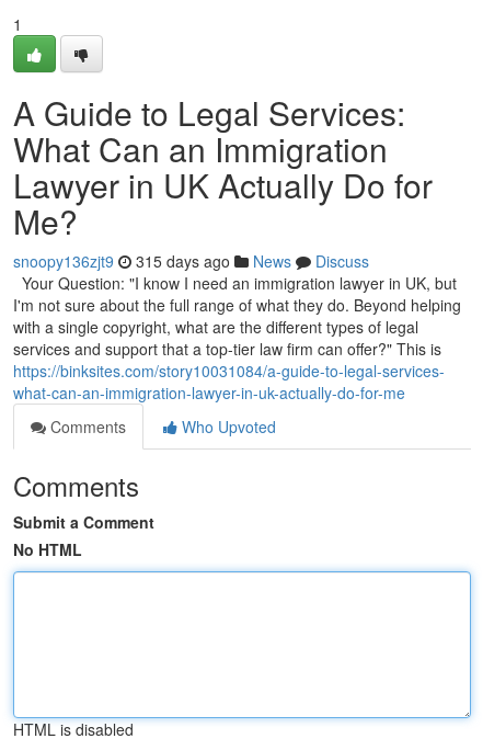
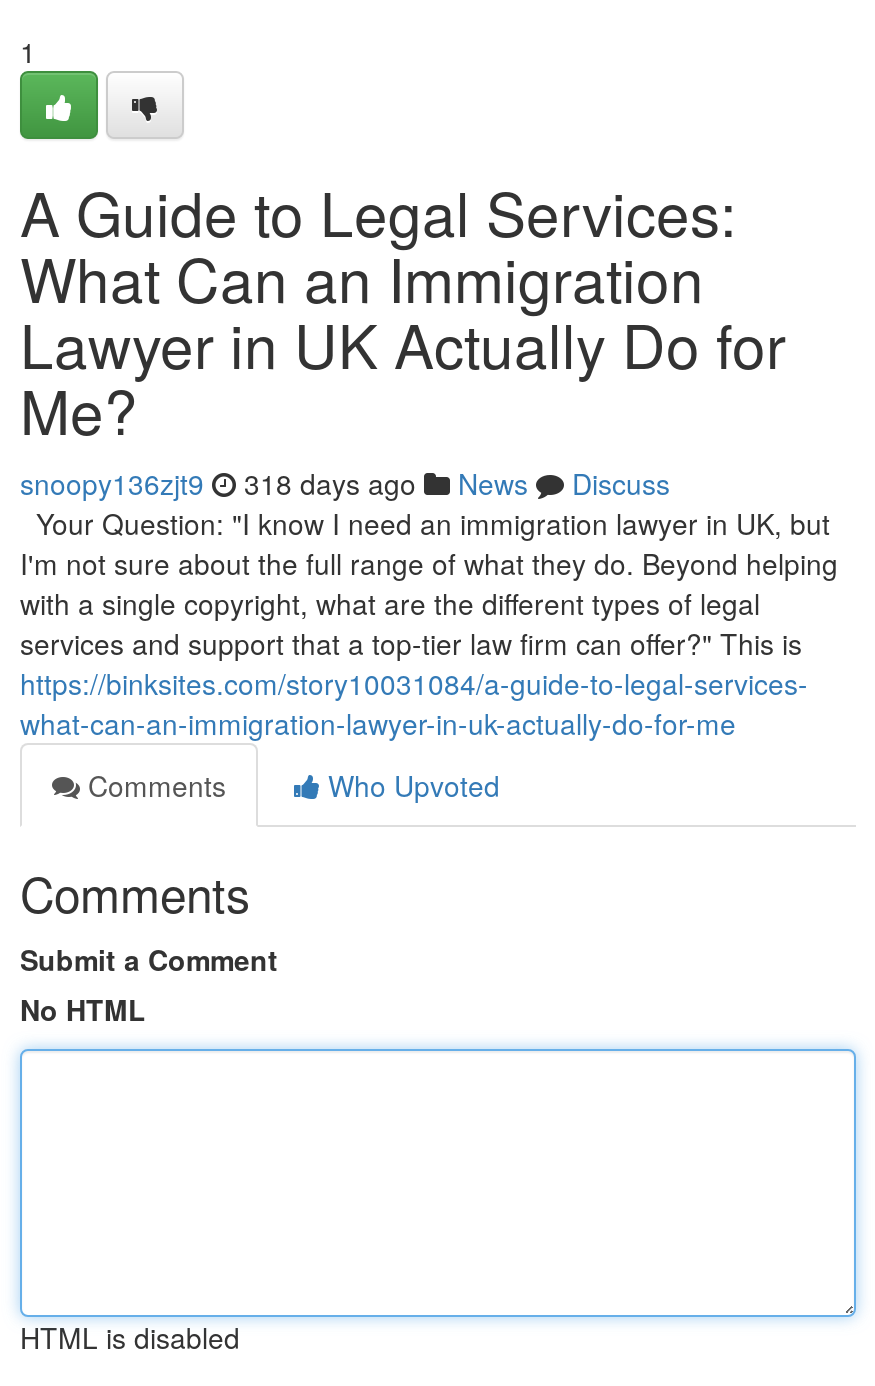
- snoopy136zjt9 315 days ago News Discuss
+ snoopy136zjt9 318 days ago News Discuss
